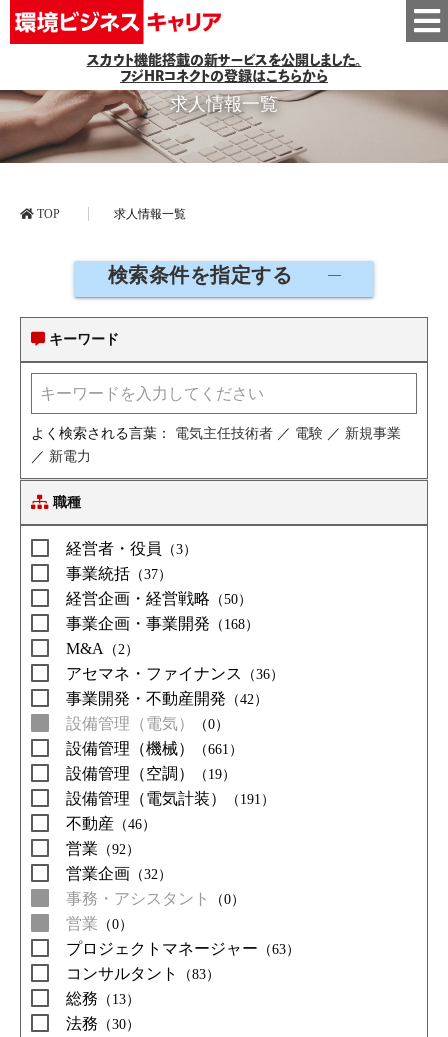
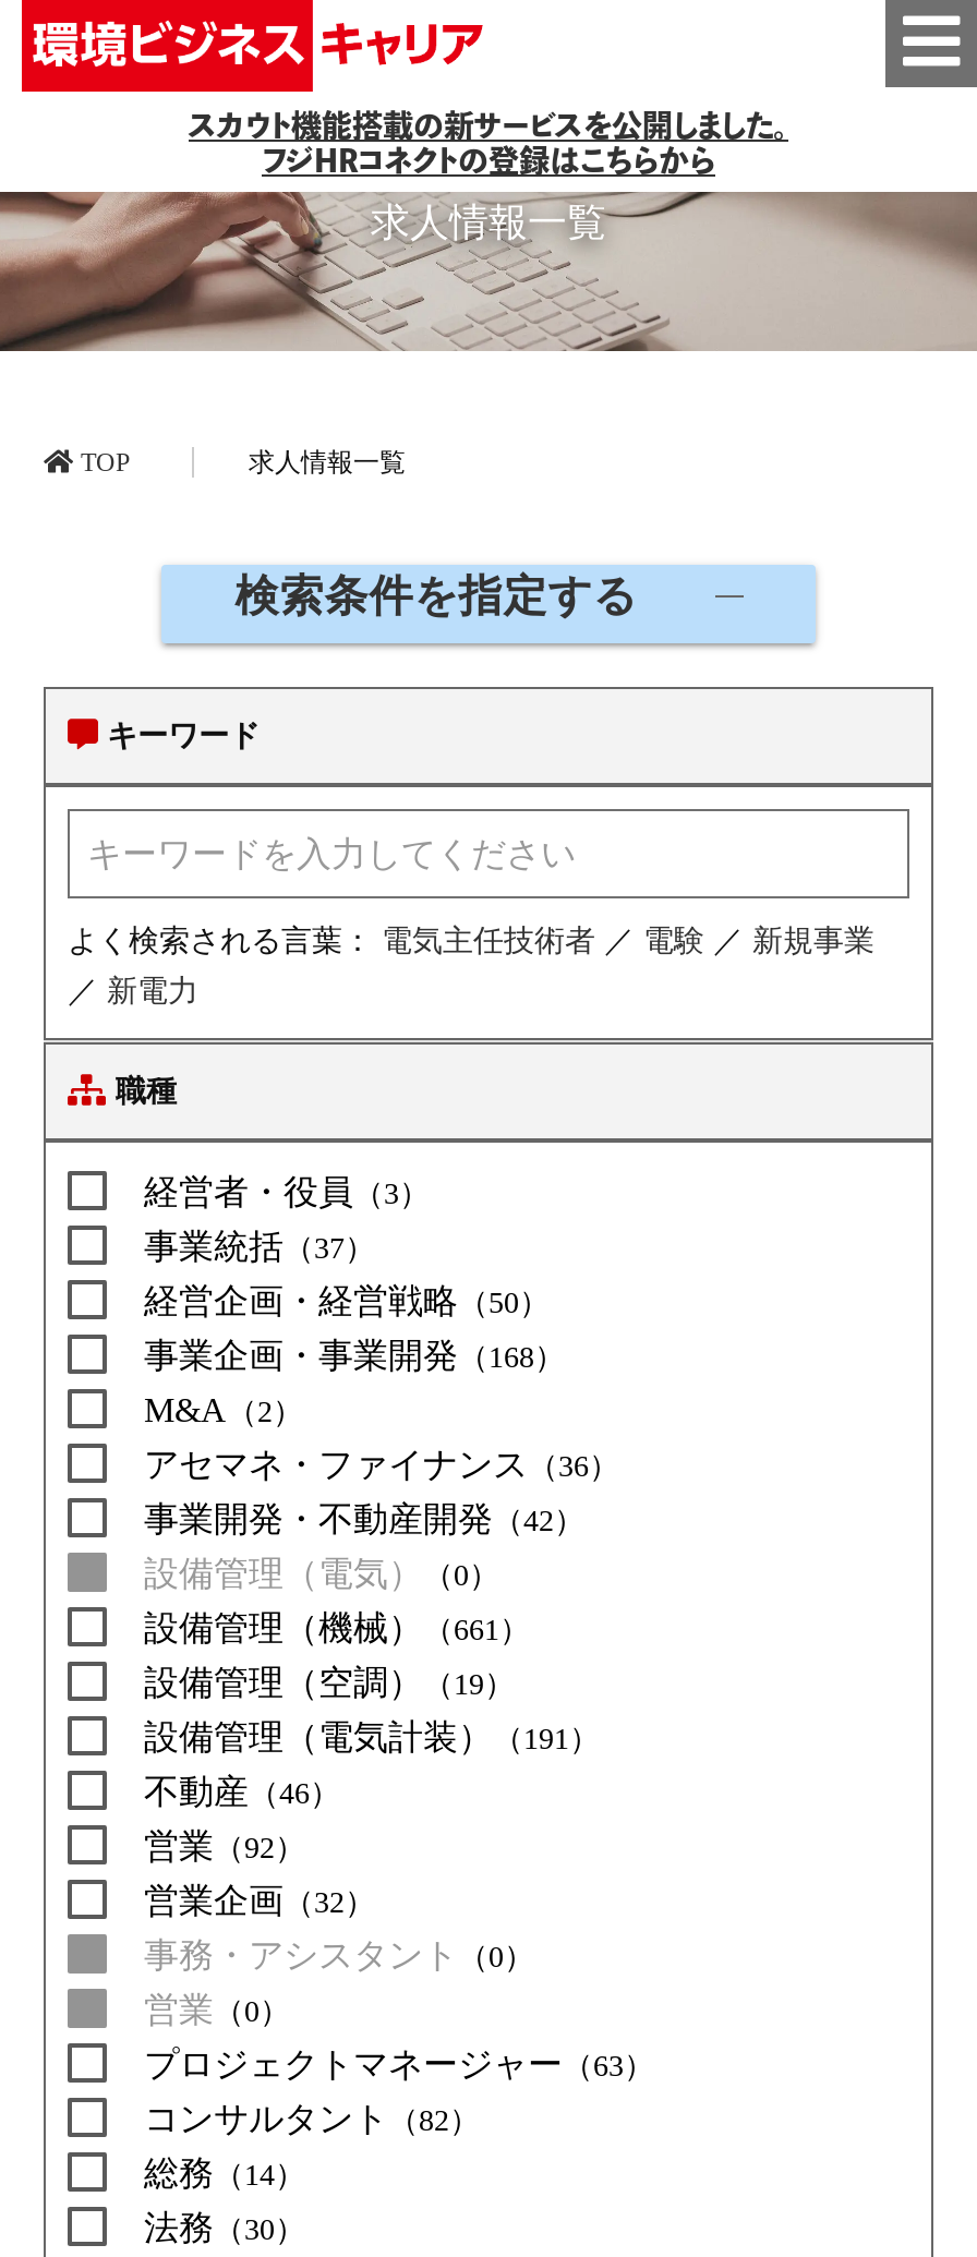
- コンサルタント（83）
+ コンサルタント（82）

- 総務（13）
+ 総務（14）
